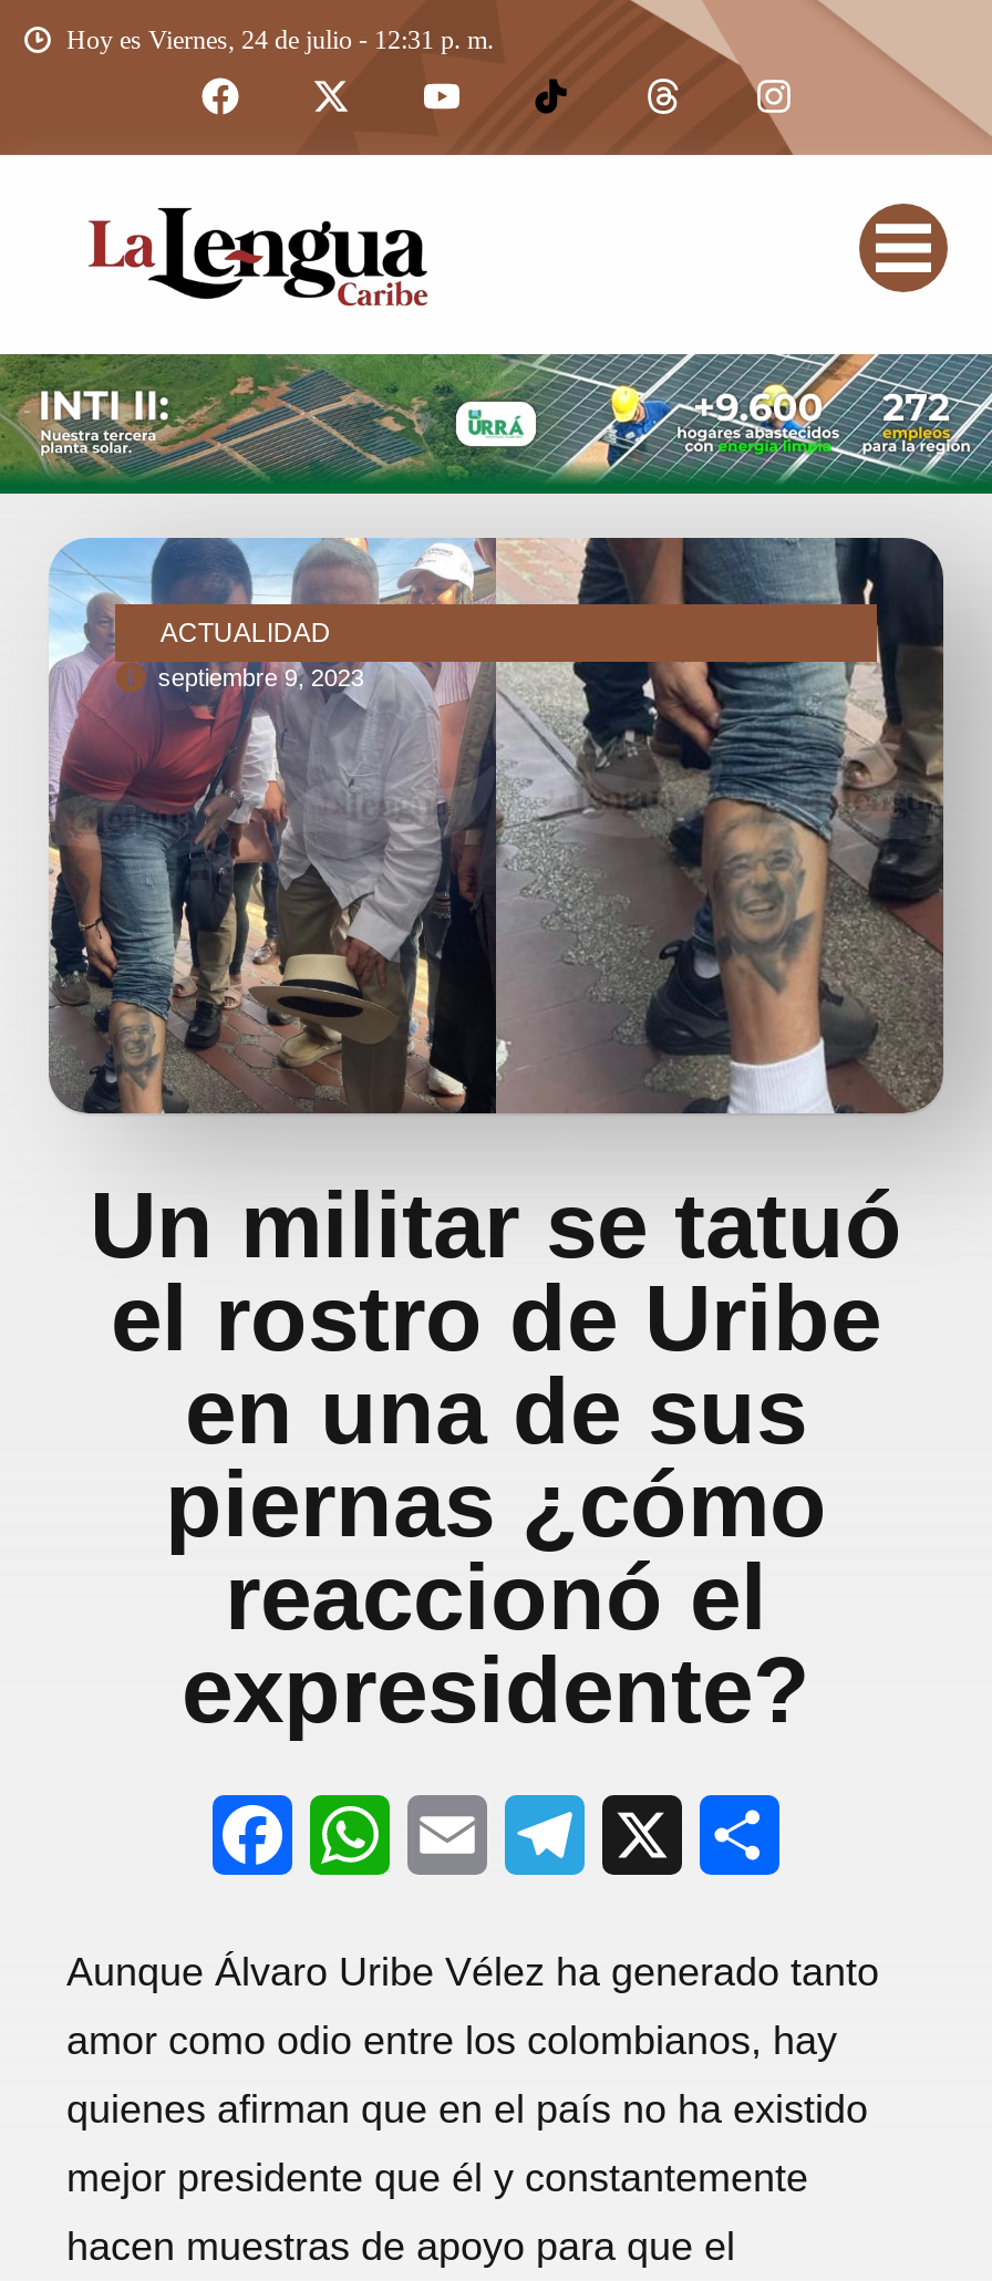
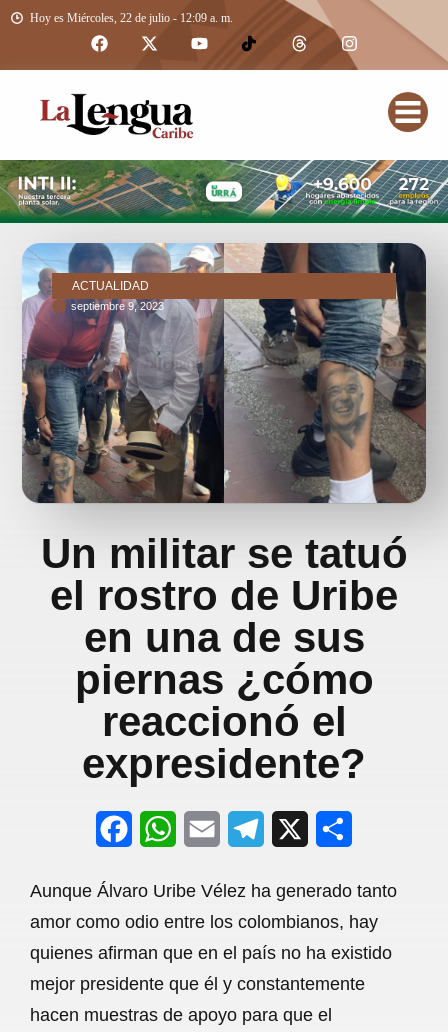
- Hoy es Viernes, 24 de julio - 12:31 p. m.
+ Hoy es Miércoles, 22 de julio - 12:09 a. m.
